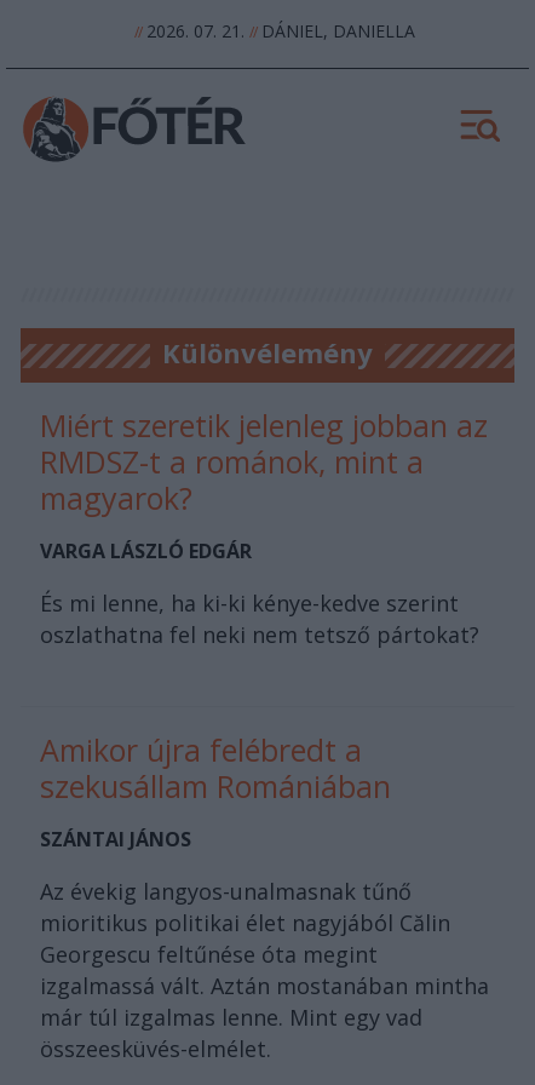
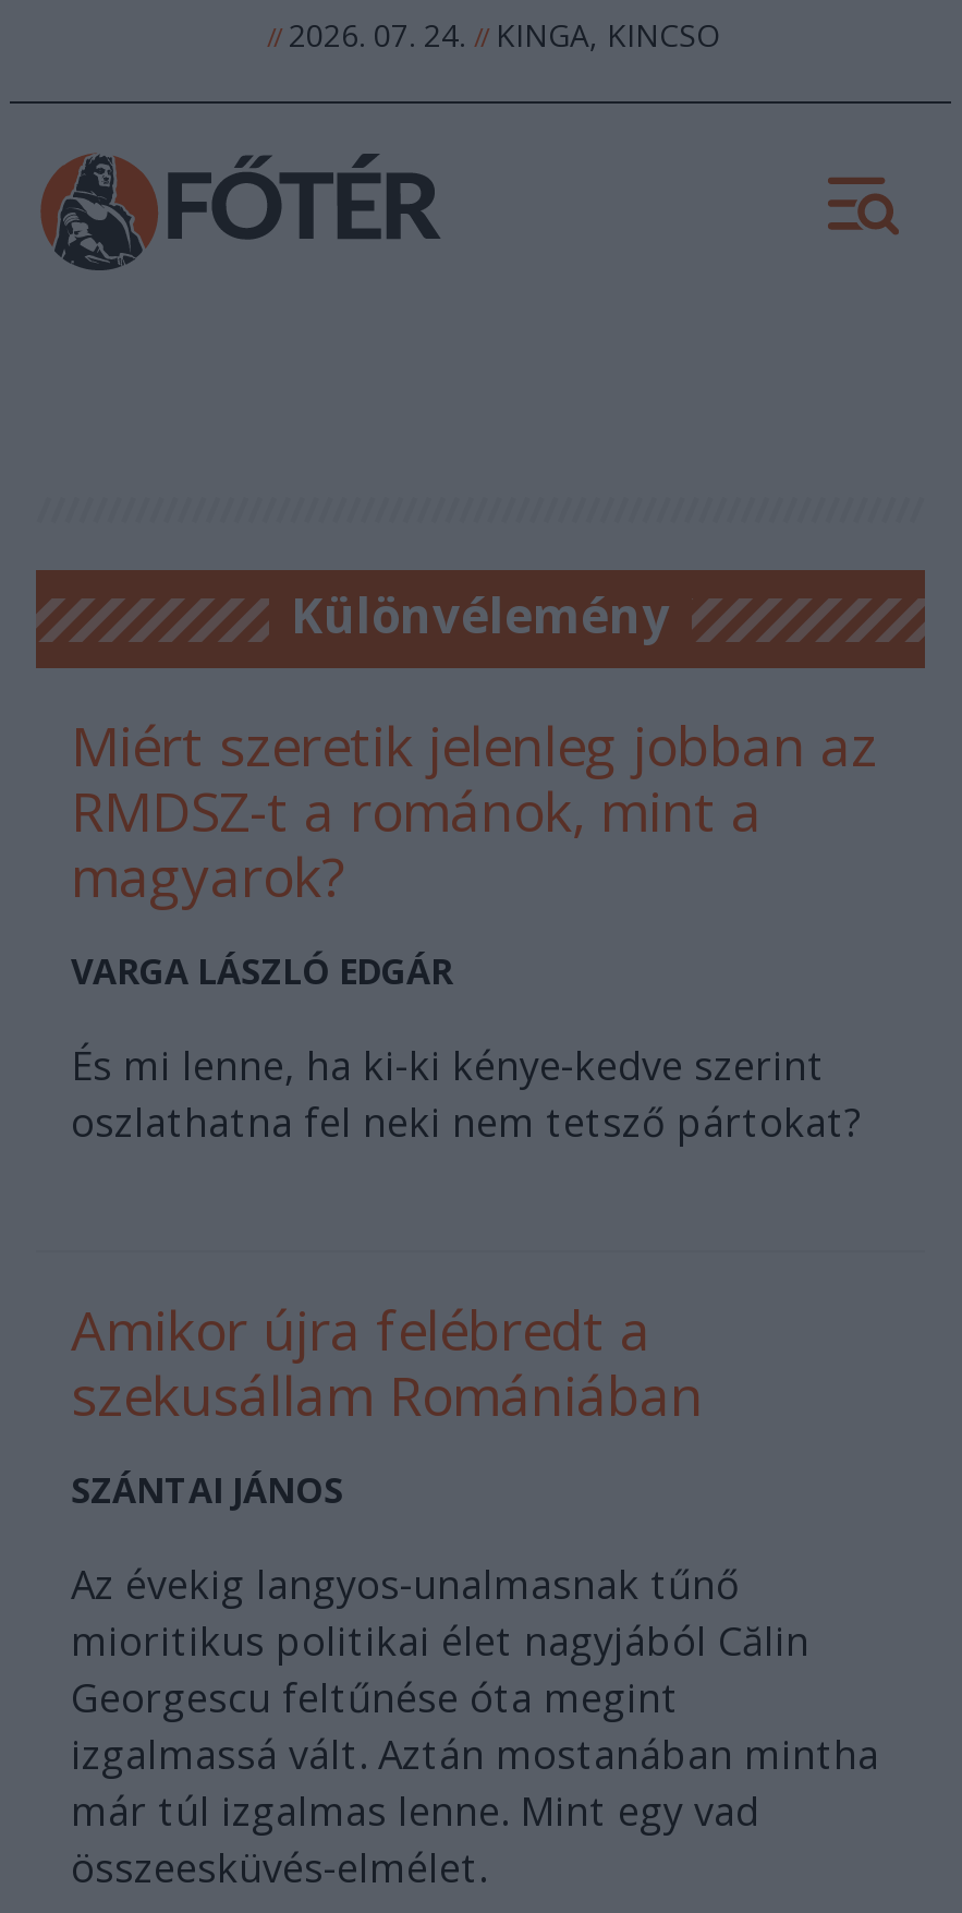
- // 2026. 07. 21. // DÁNIEL, DANIELLA
+ // 2026. 07. 24. // KINGA, KINCSO
